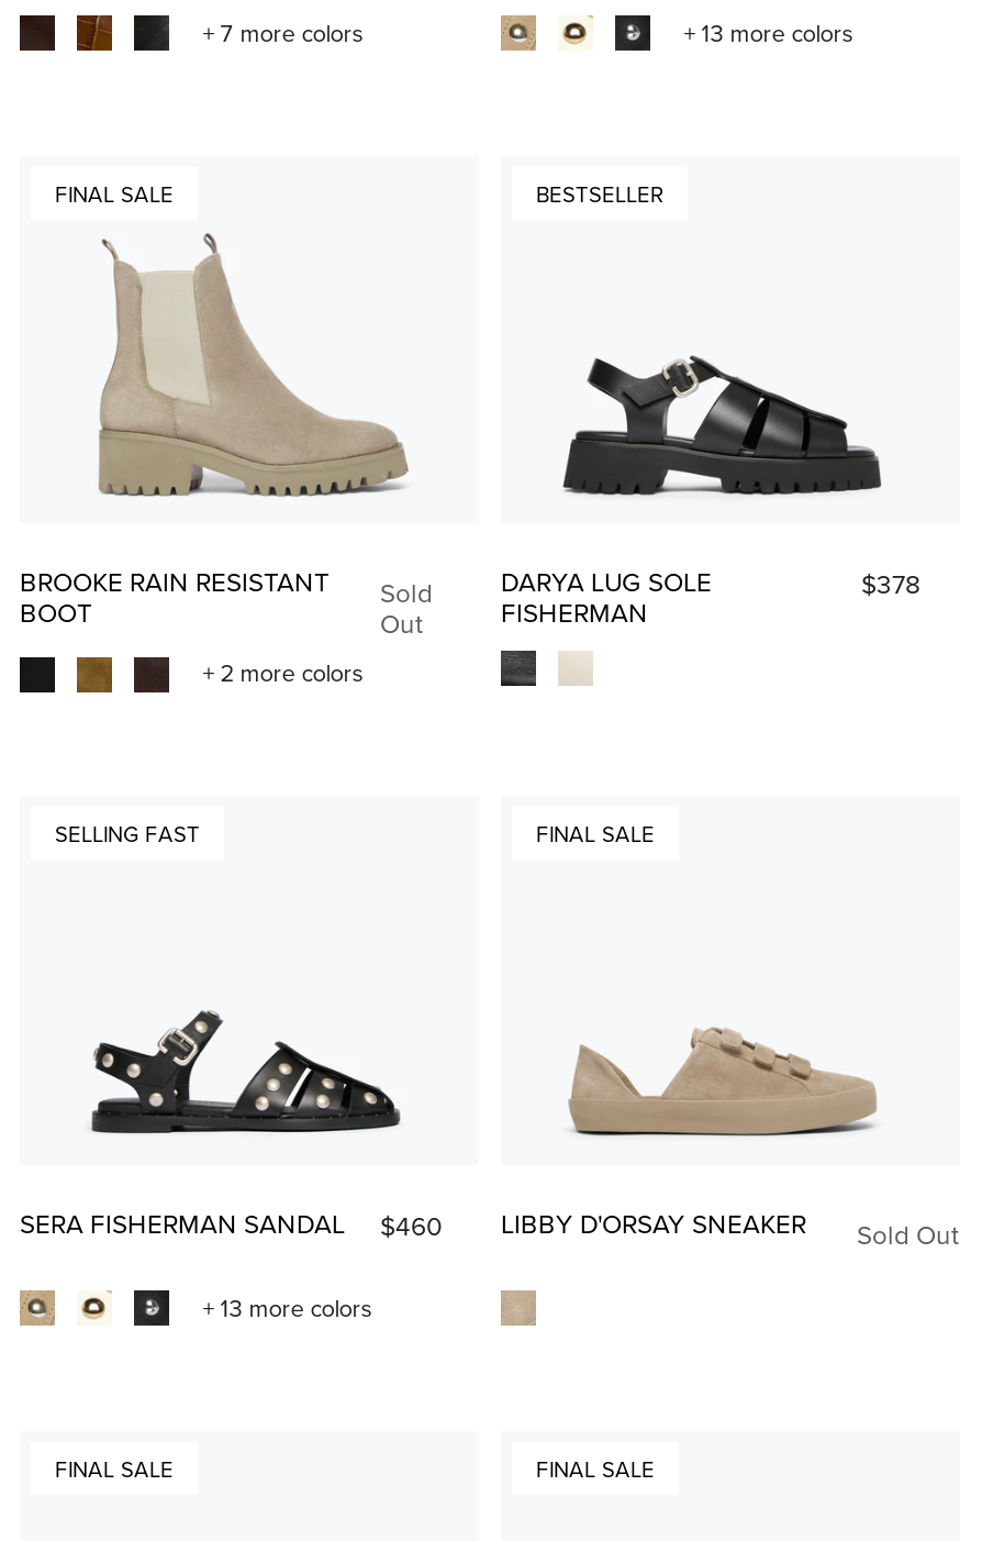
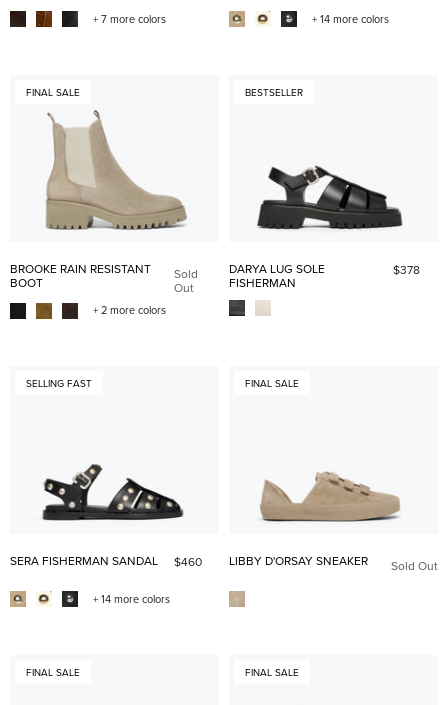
- + 13 more colors
+ + 14 more colors

- + 13 more colors
+ + 14 more colors
